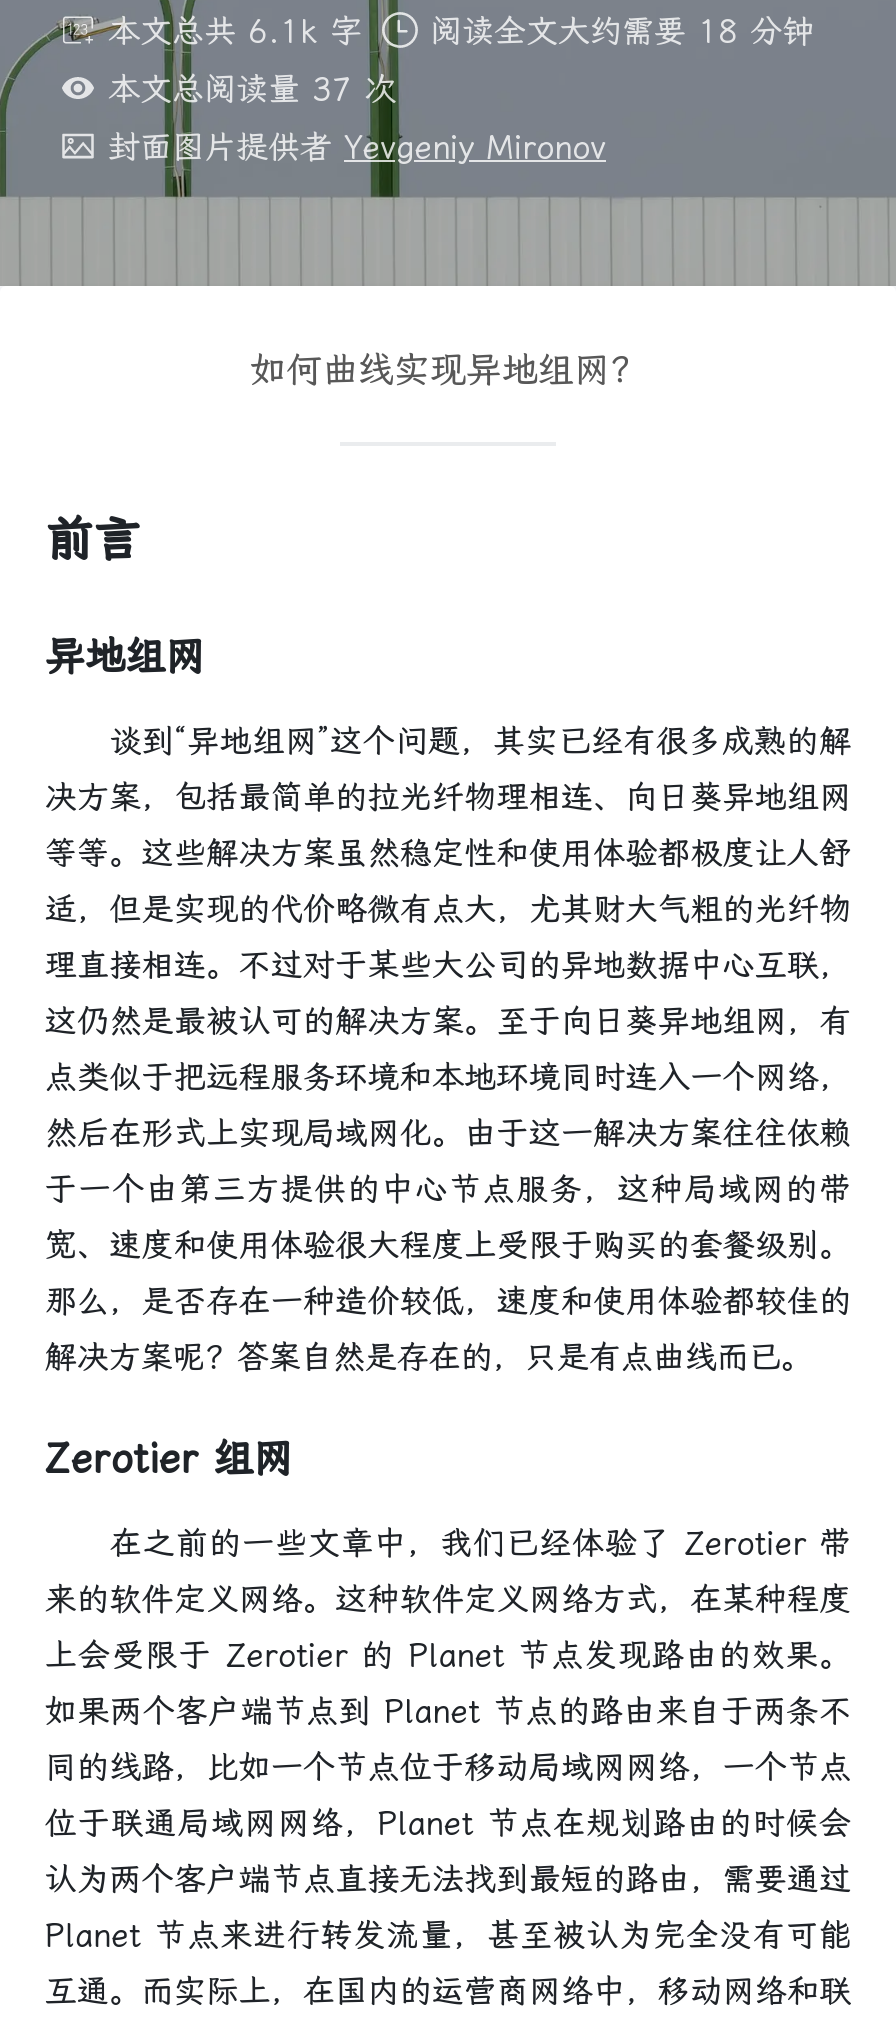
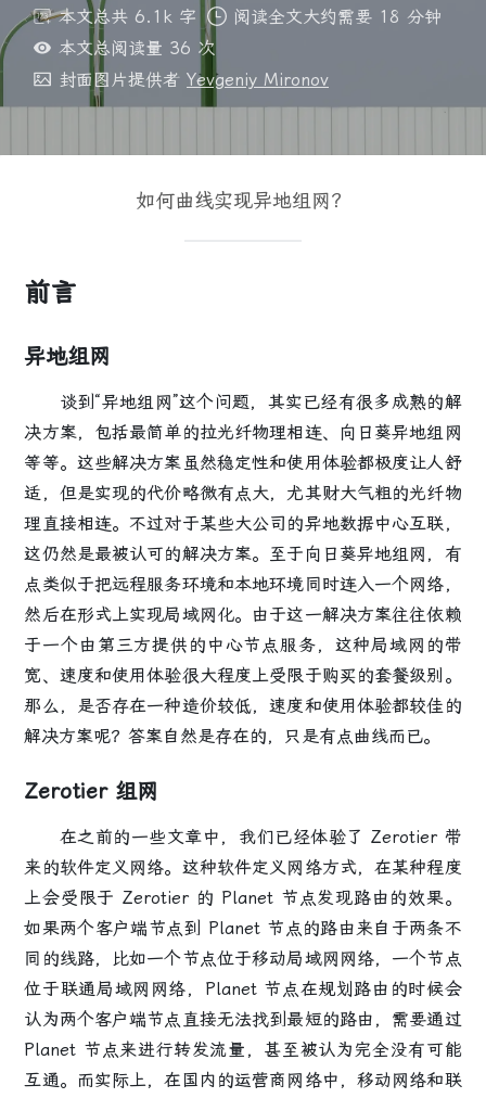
- 本文总阅读量37次
+ 本文总阅读量36次
